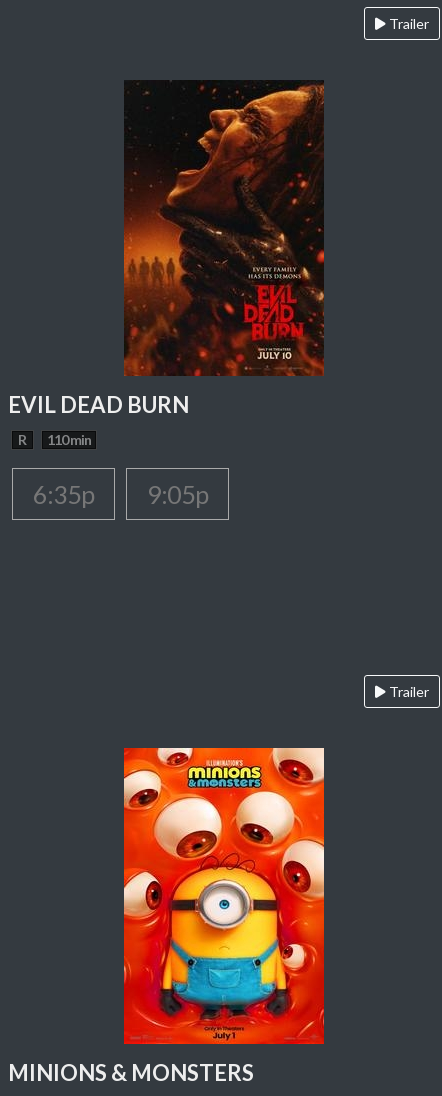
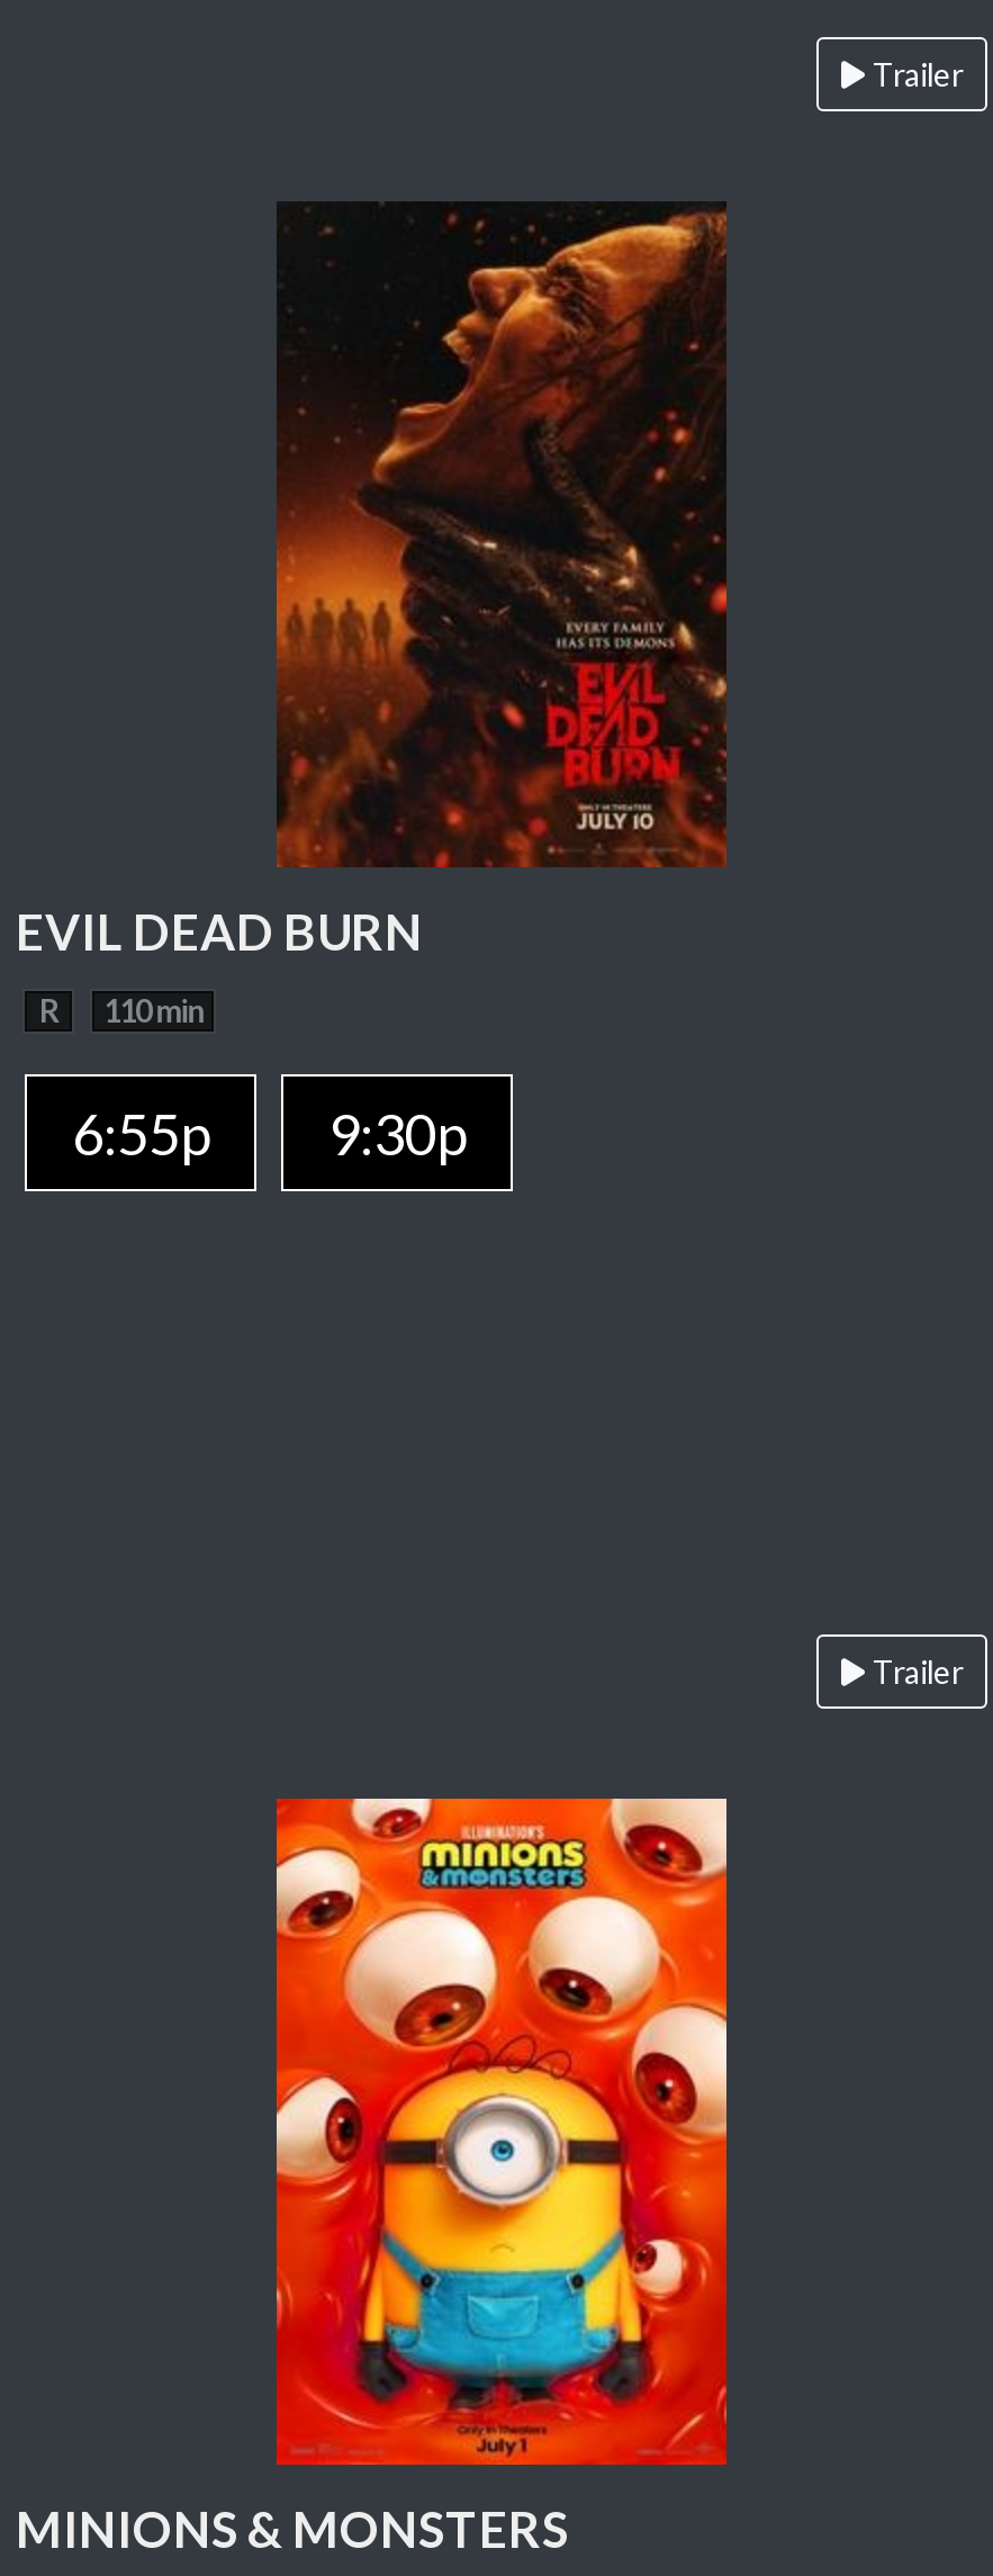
- 6:35p
- 9:05p
+ 6:55p
+ 9:30p
